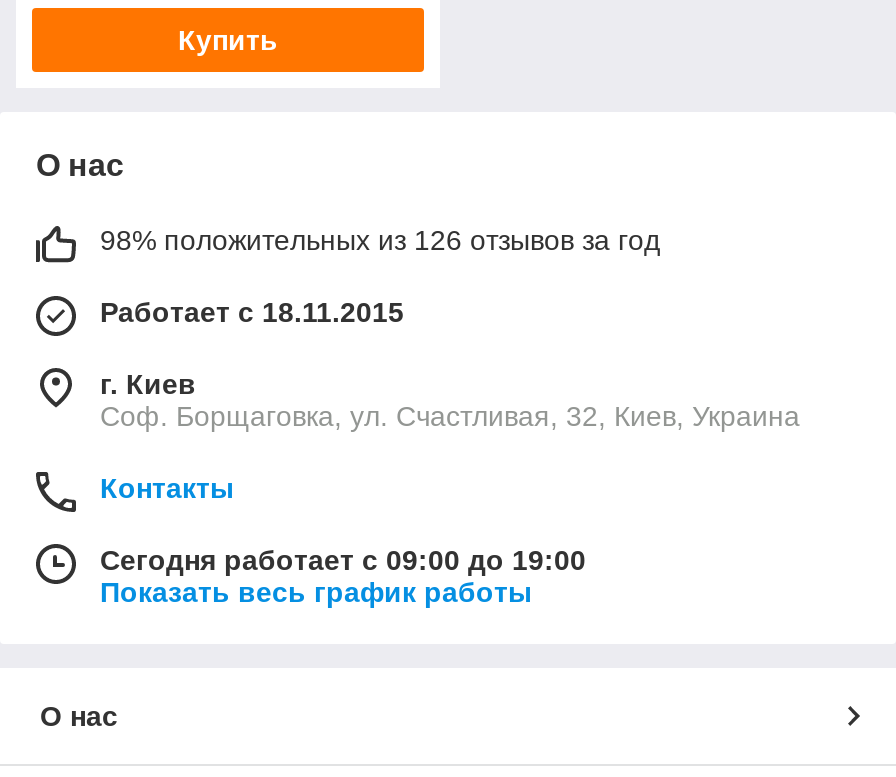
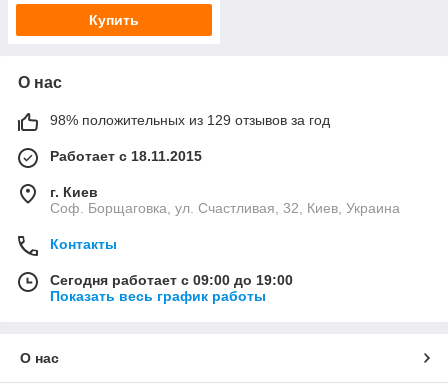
- 98% положительных из 126 отзывов за год
+ 98% положительных из 129 отзывов за год
